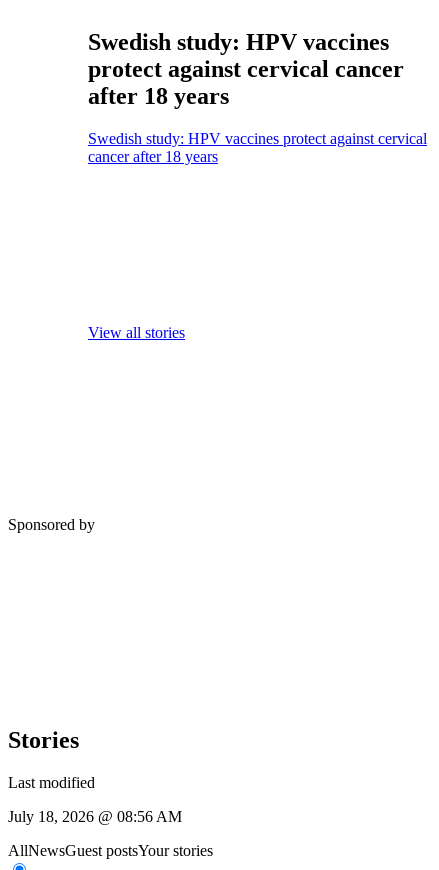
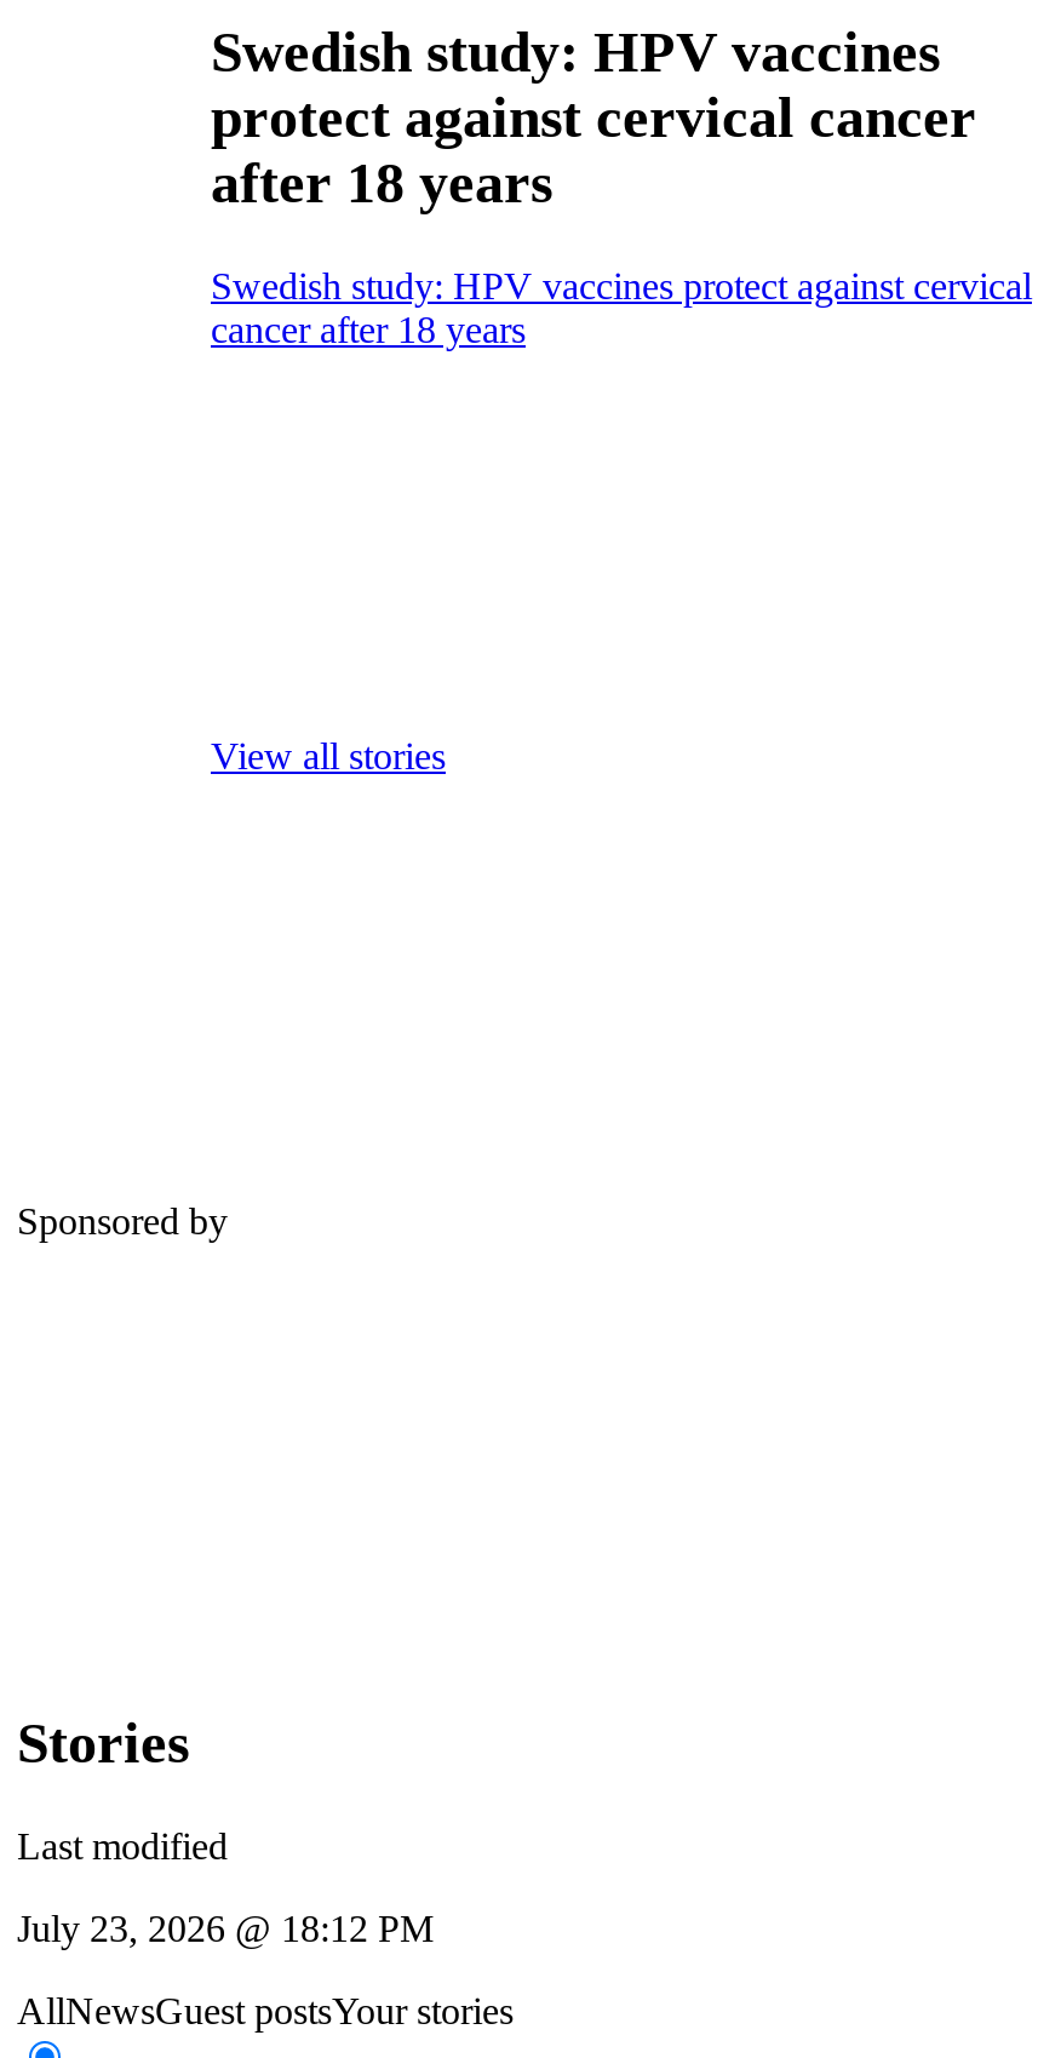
- July 18, 2026 @ 08:56 AM
+ July 23, 2026 @ 18:12 PM
